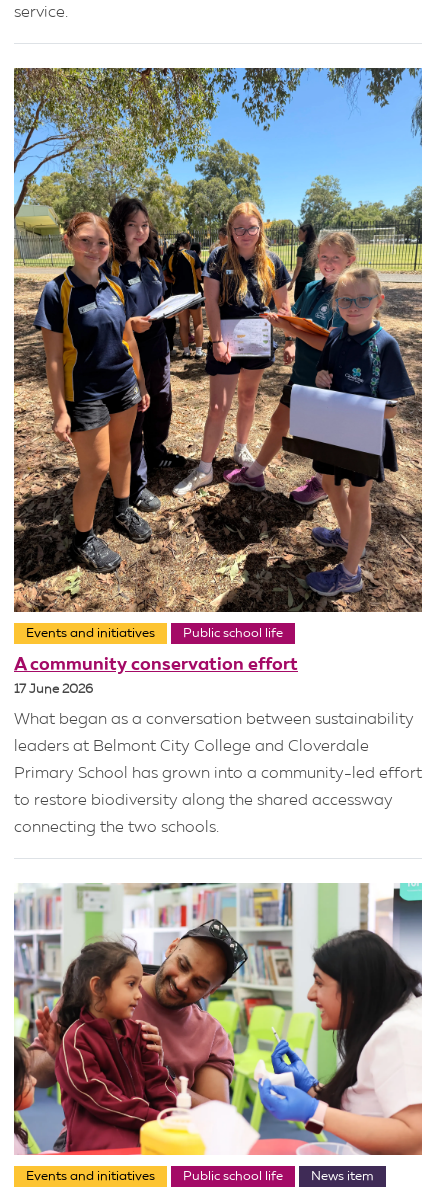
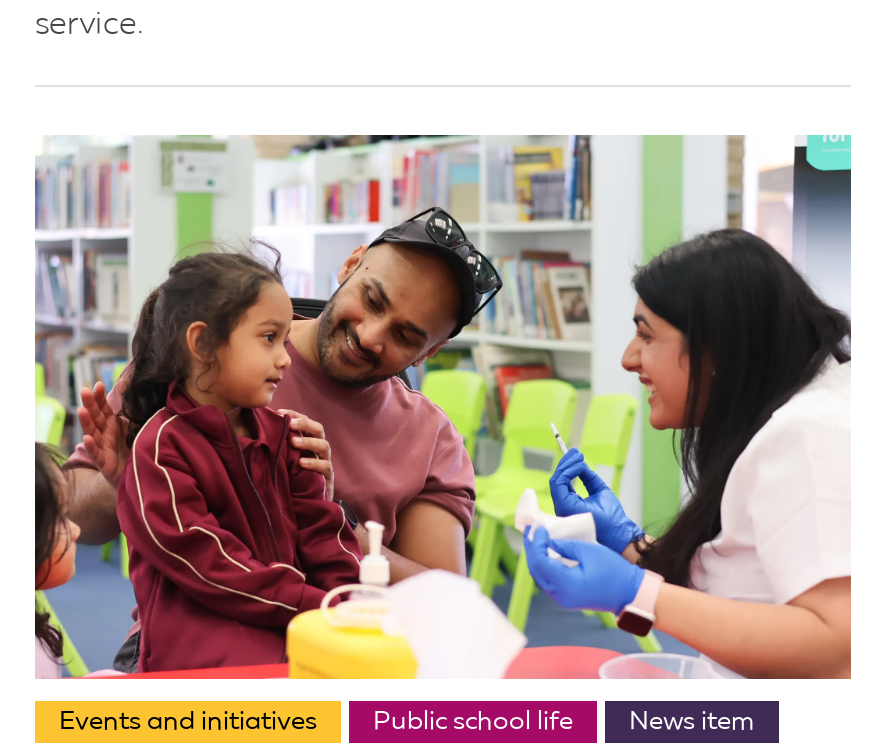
- [image]
- Events and initiatives
- Public school life

- A community conservation effort

- 17 June 2026
- What began as a conversation between sustainability
- leaders at Belmont City College and Cloverdale
- Primary School has grown into a community-led effort
- to restore biodiversity along the shared accessway
- connecting the two schools.
